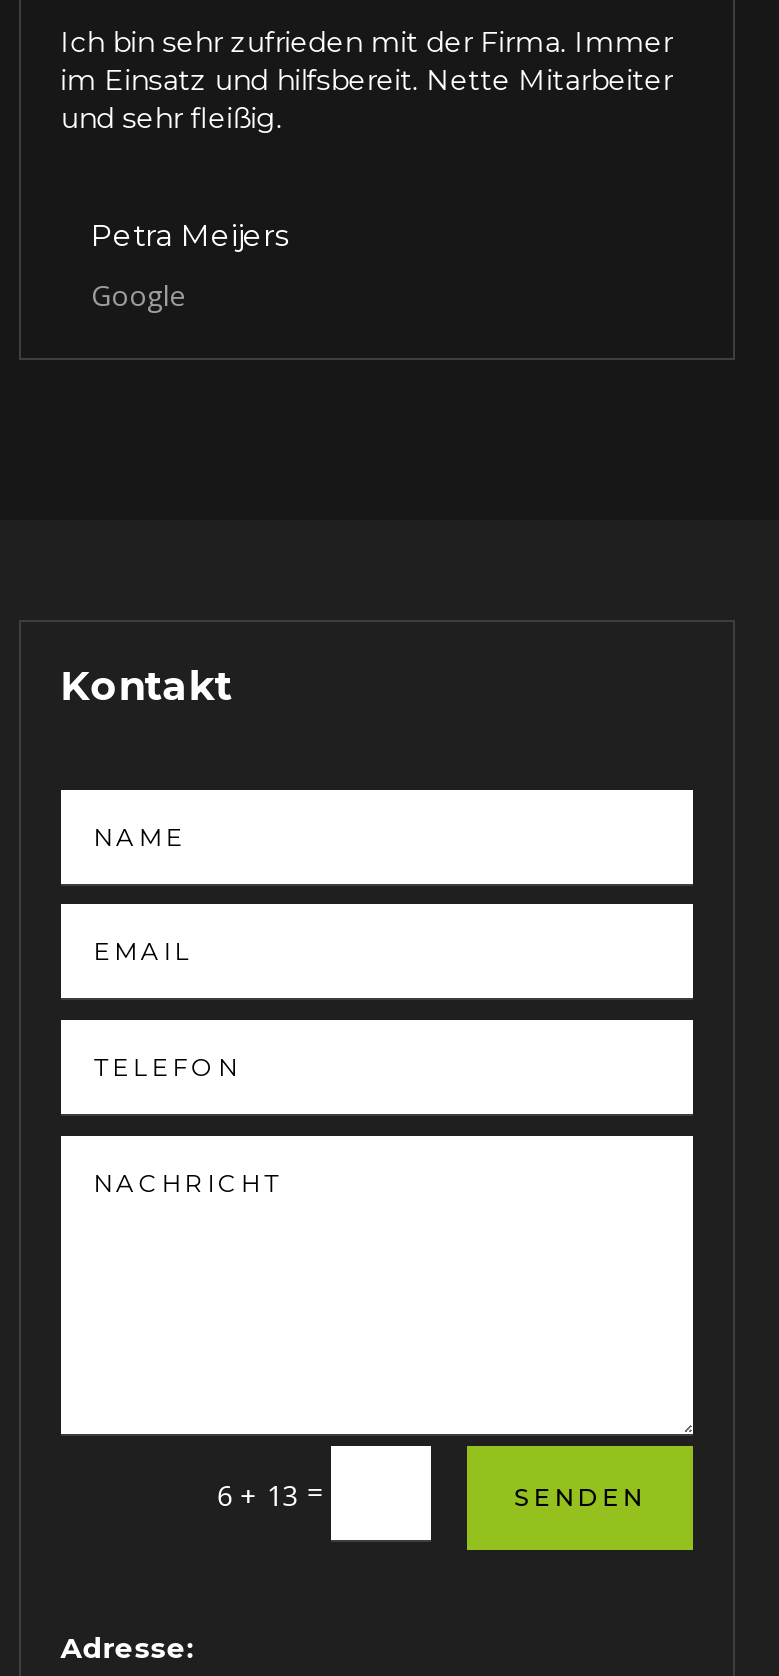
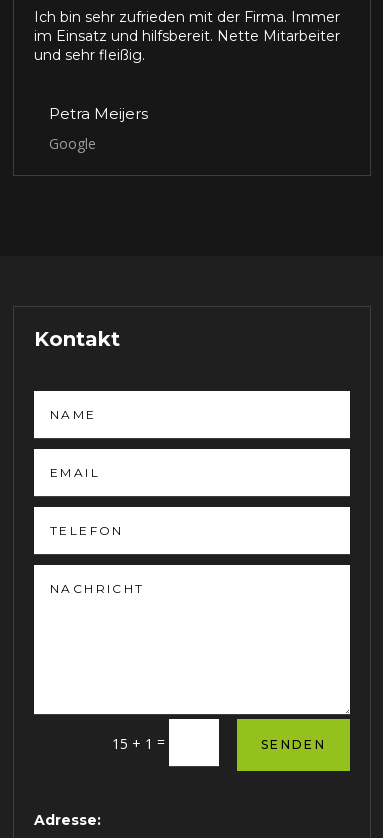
- 6 + 13 =
+ 15 + 1 =
